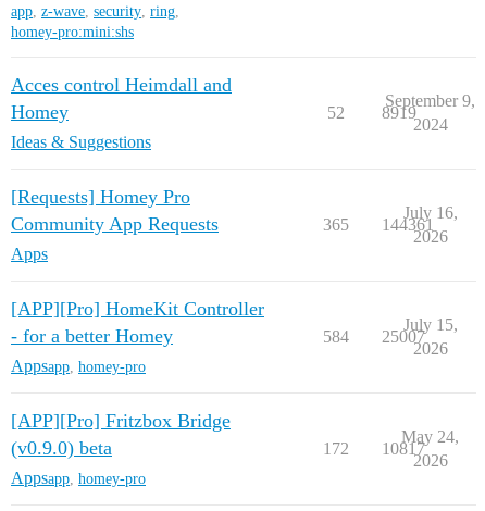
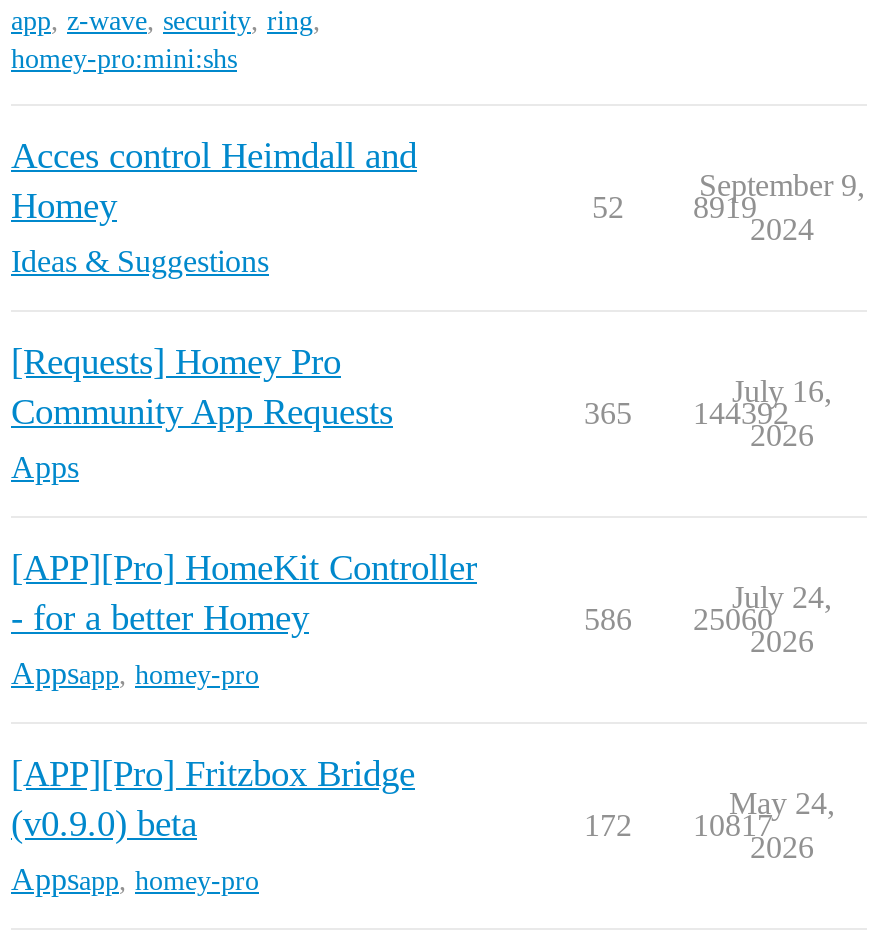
- 365 144361
+ 365 144392

- July 15,
+ July 24,

- 584
+ 586

- 25007
+ 25060
